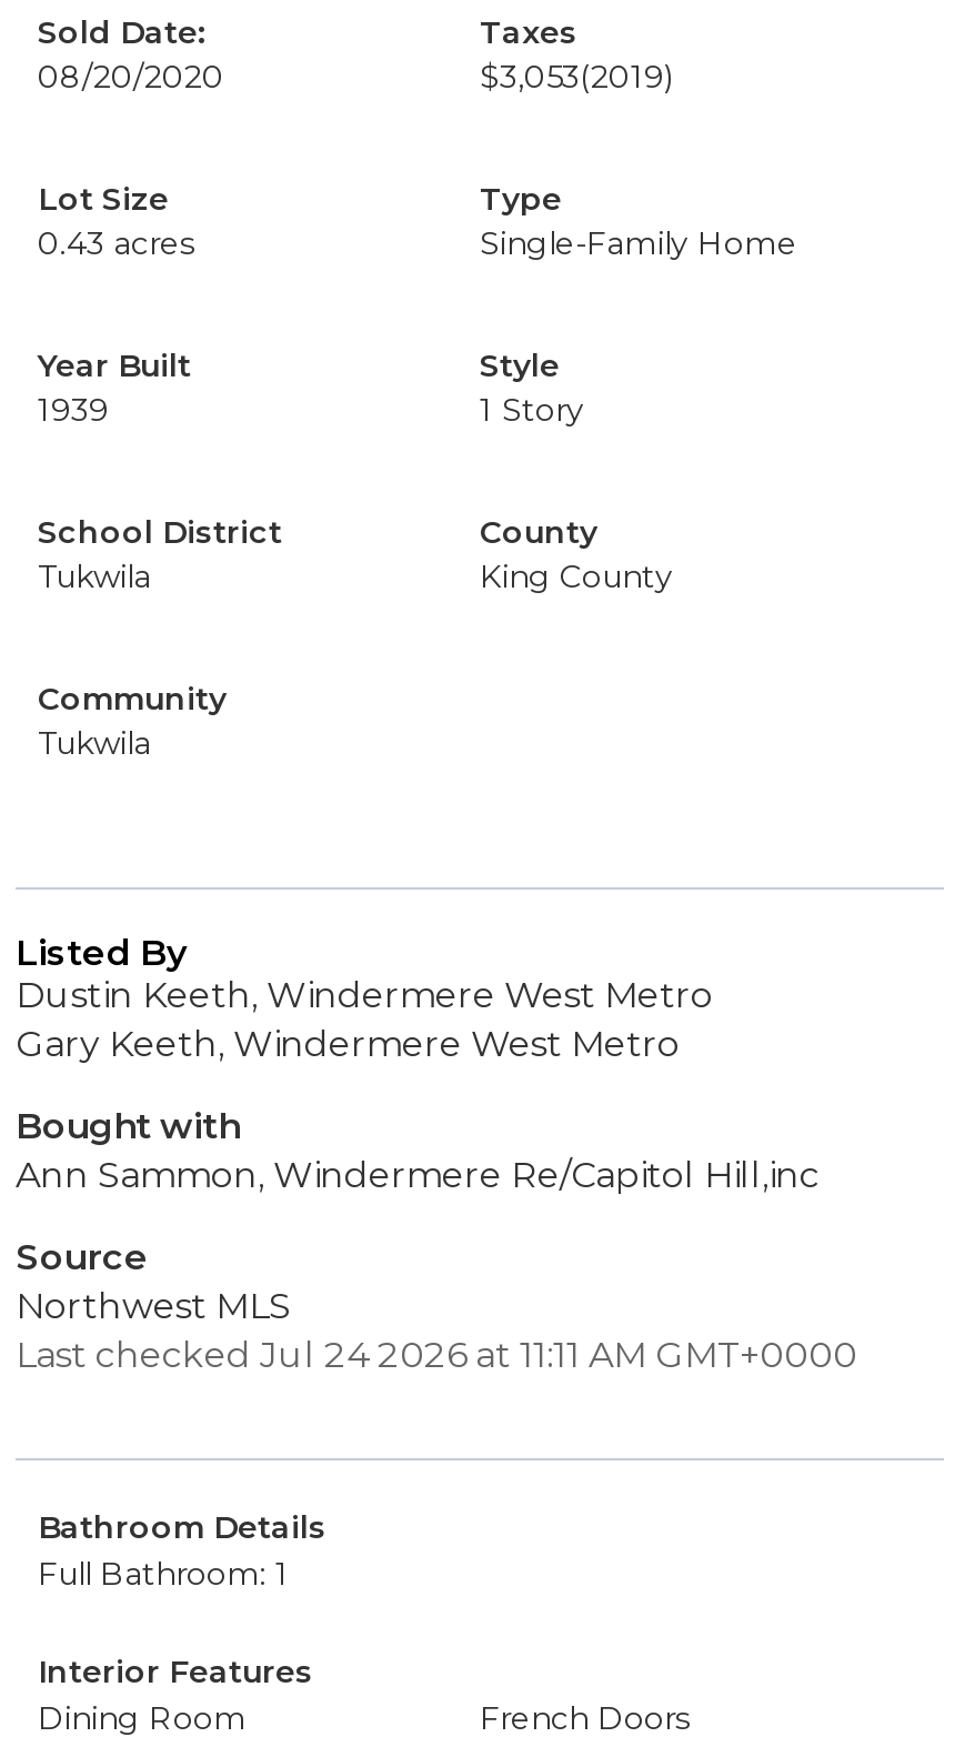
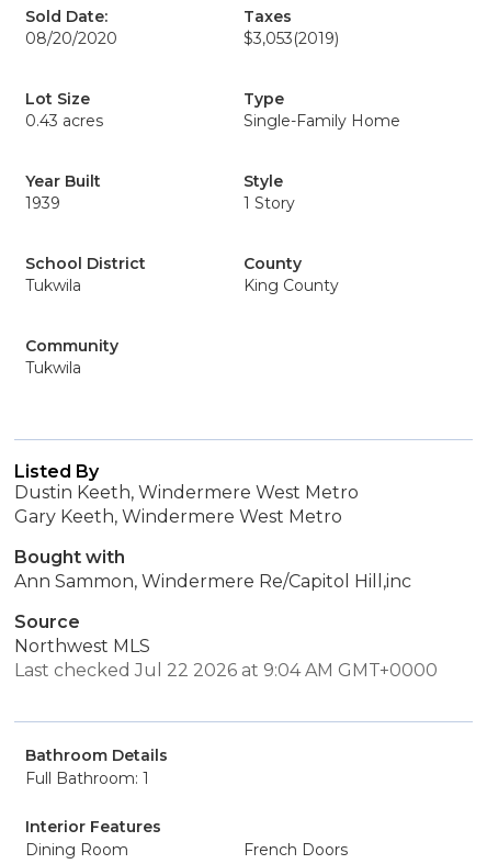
- Last checked Jul 24 2026 at 11:11 AM GMT+0000
+ Last checked Jul 22 2026 at 9:04 AM GMT+0000
